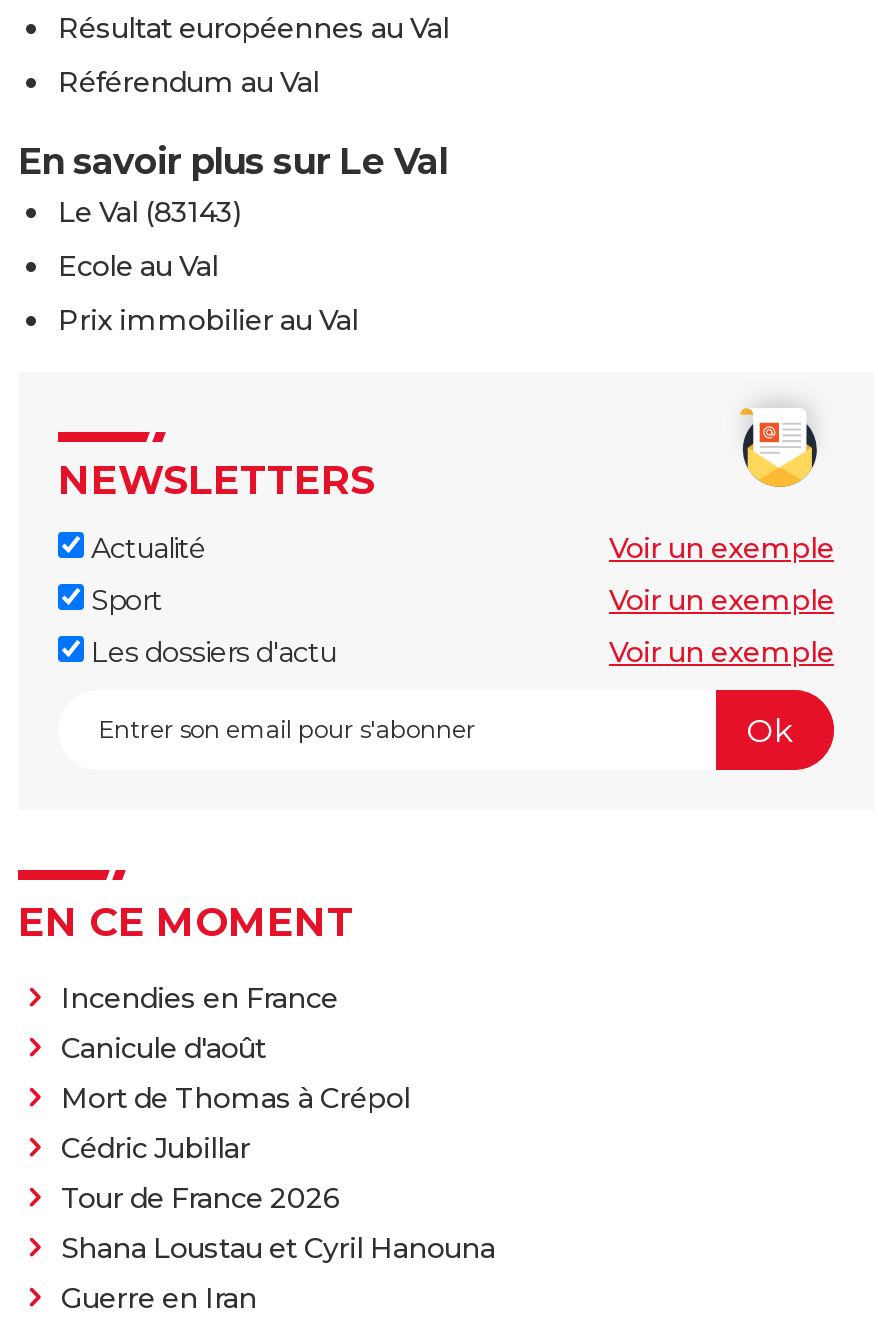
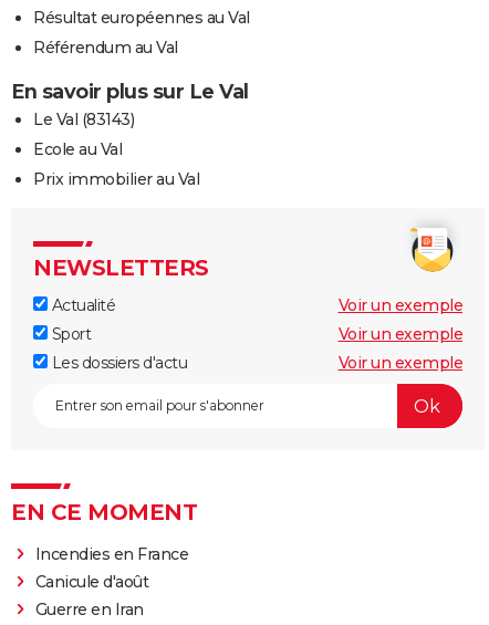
- Mort de Thomas à Crépol
- Cédric Jubillar
- Tour de France 2026
- Shana Loustau et Cyril Hanouna
